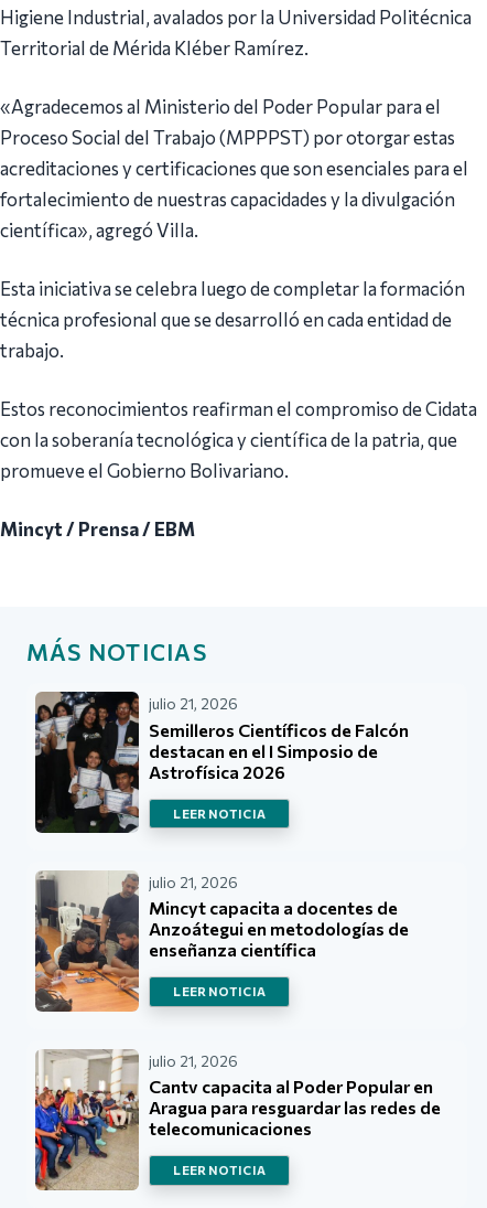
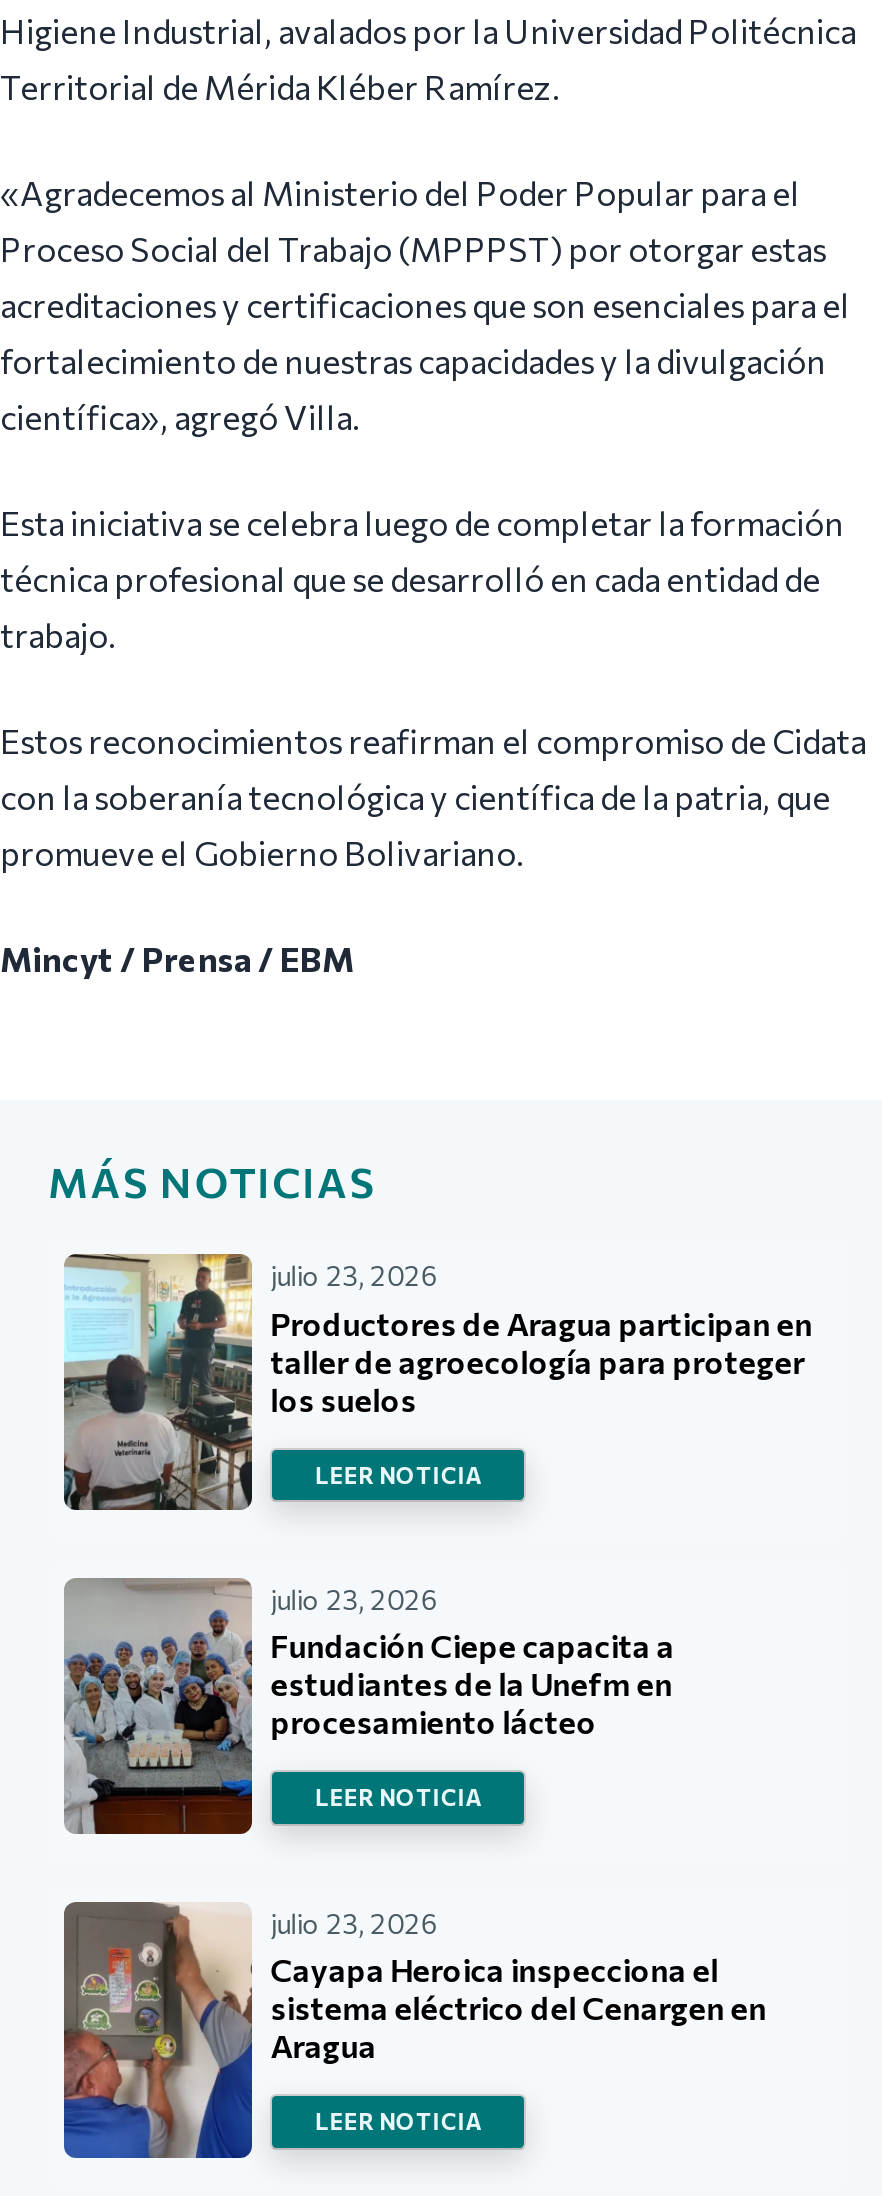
- [image]
- julio 21, 2026
- Semilleros Científicos de Falcón
- destacan en el I Simposio de
- Astrofísica 2026
+ [image]
+ julio 23, 2026
+ Productores de Aragua participan en
+ taller de agroecología para proteger
+ los suelos

- [image]
- julio 21, 2026
- Mincyt capacita a docentes de
- Anzoátegui en metodologías de
- enseñanza científica
+ [image]
+ julio 23, 2026
+ Fundación Ciepe capacita a
+ estudiantes de la Unefm en
+ procesamiento lácteo

- [image]
- julio 21, 2026
- Cantv capacita al Poder Popular en
- Aragua para resguardar las redes de
- telecomunicaciones
+ [image]
+ julio 23, 2026
+ Cayapa Heroica inspecciona el
+ sistema eléctrico del Cenargen en
+ Aragua
